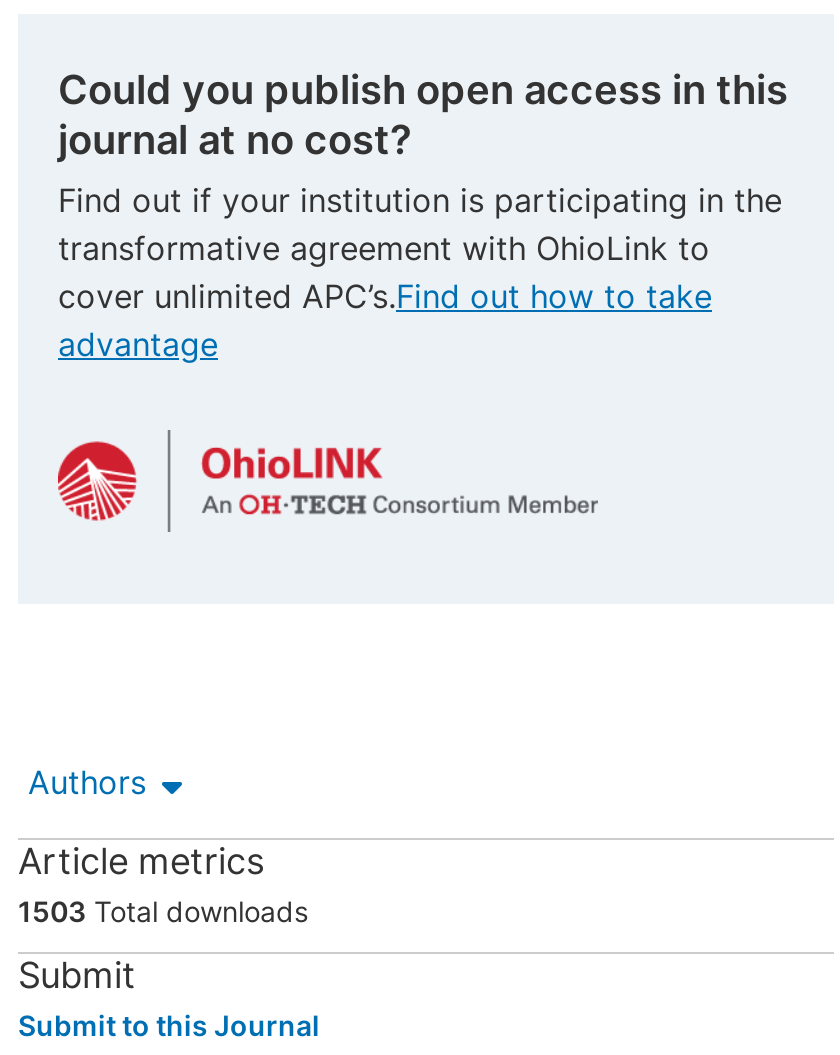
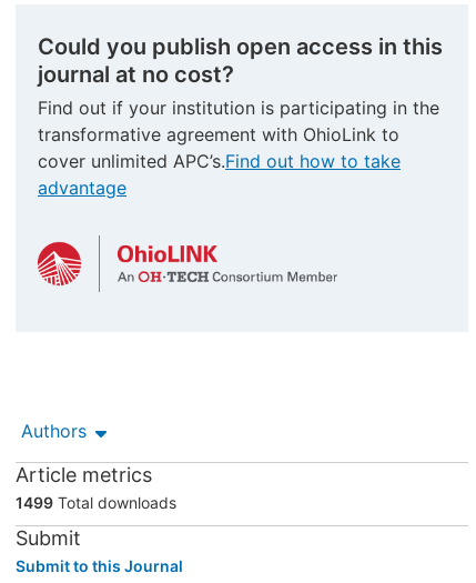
- 1503 Total downloads
+ 1499 Total downloads
